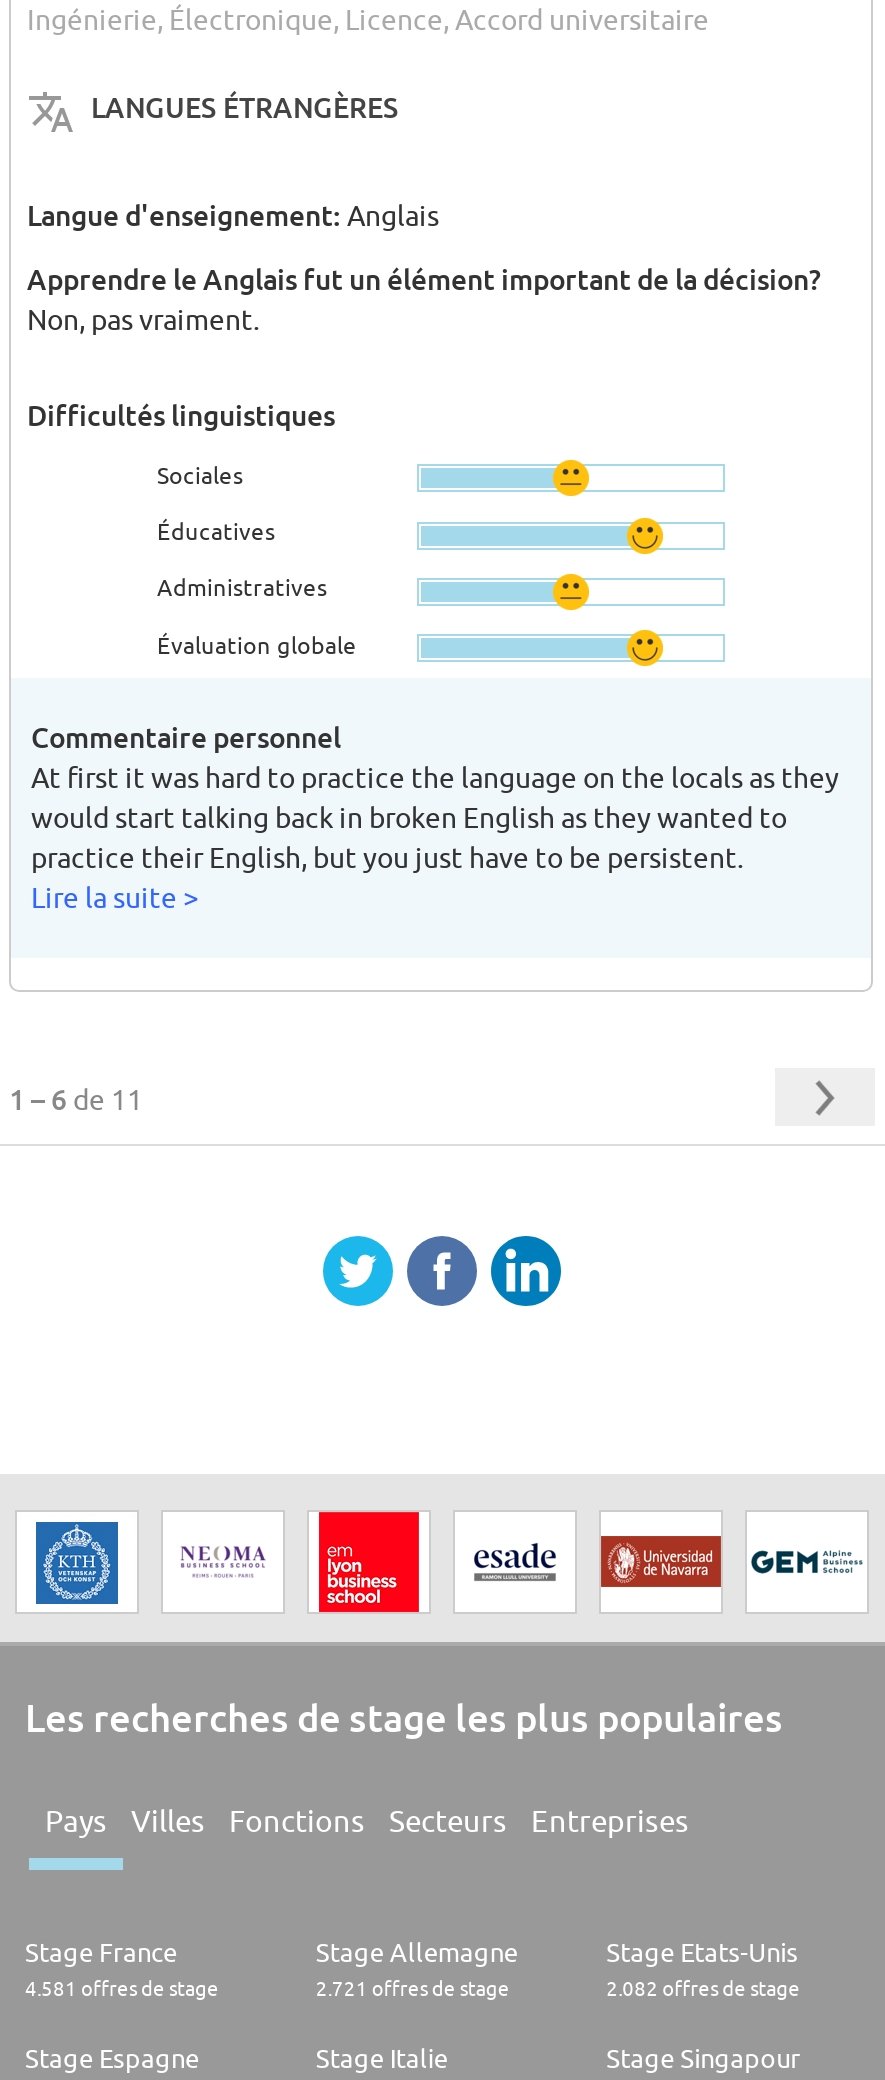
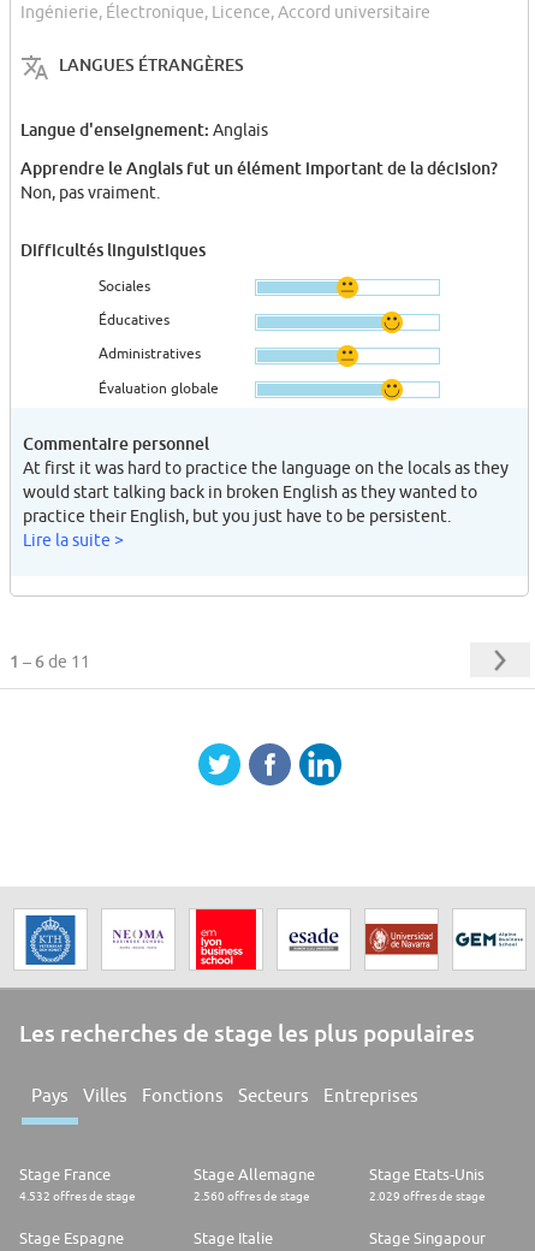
- 4.581 offres de stage
+ 4.532 offres de stage

- 2.721 offres de stage
+ 2.560 offres de stage

- 2.082 offres de stage
+ 2.029 offres de stage
